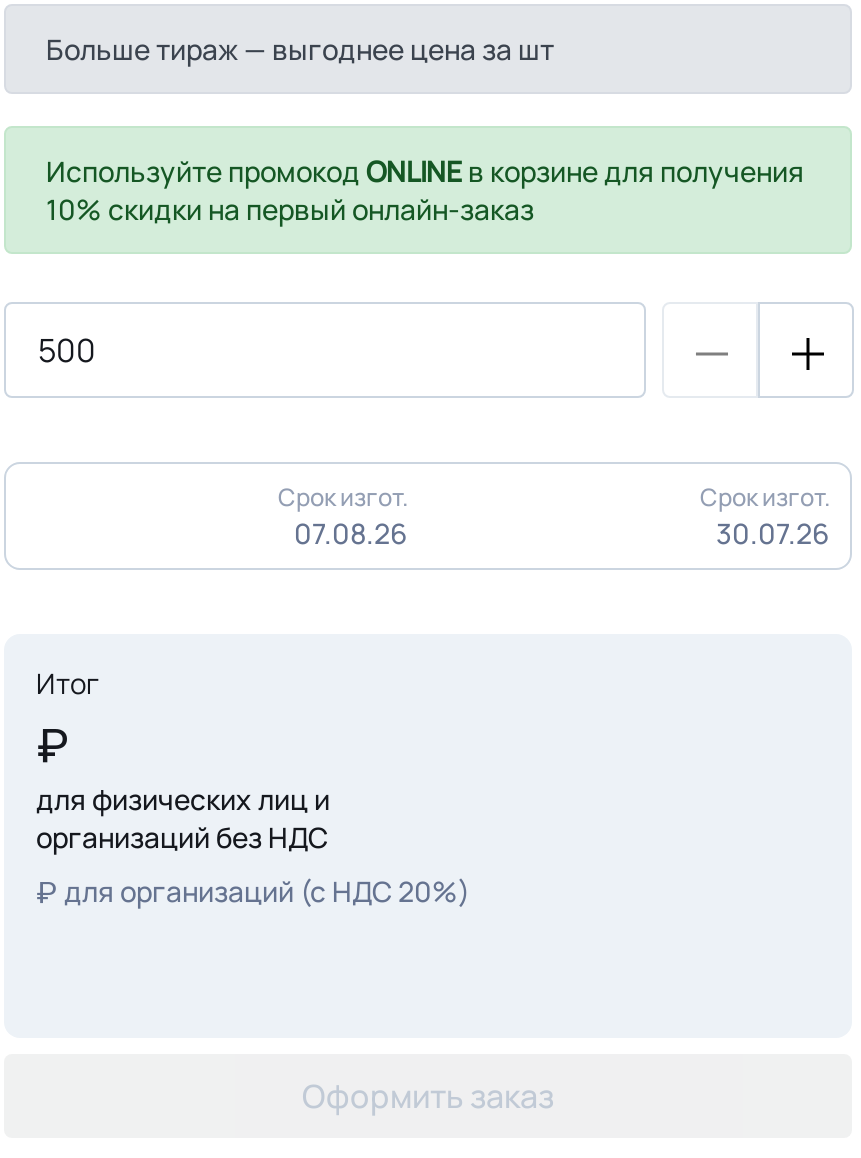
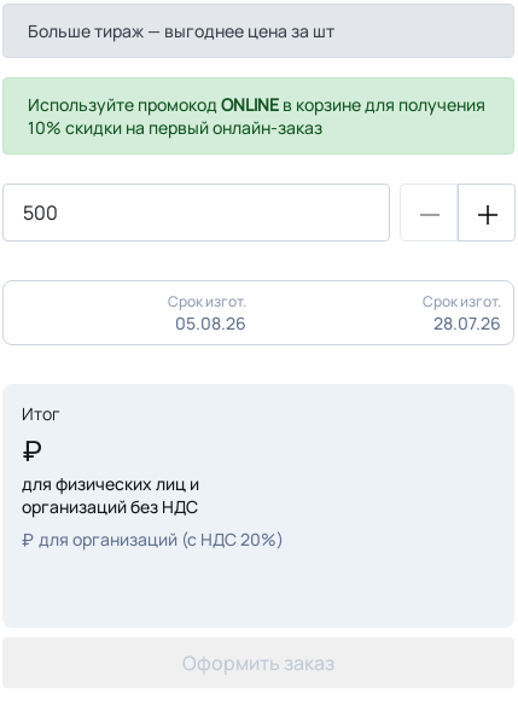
- 07.08.26
+ 05.08.26

- 30.07.26
+ 28.07.26
